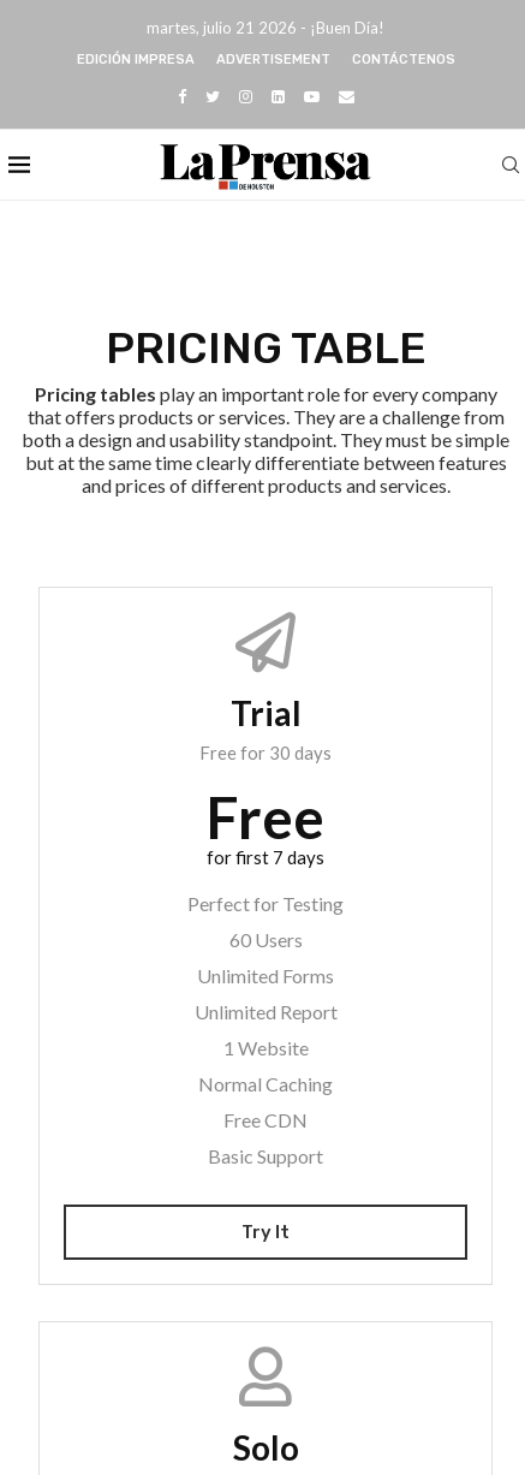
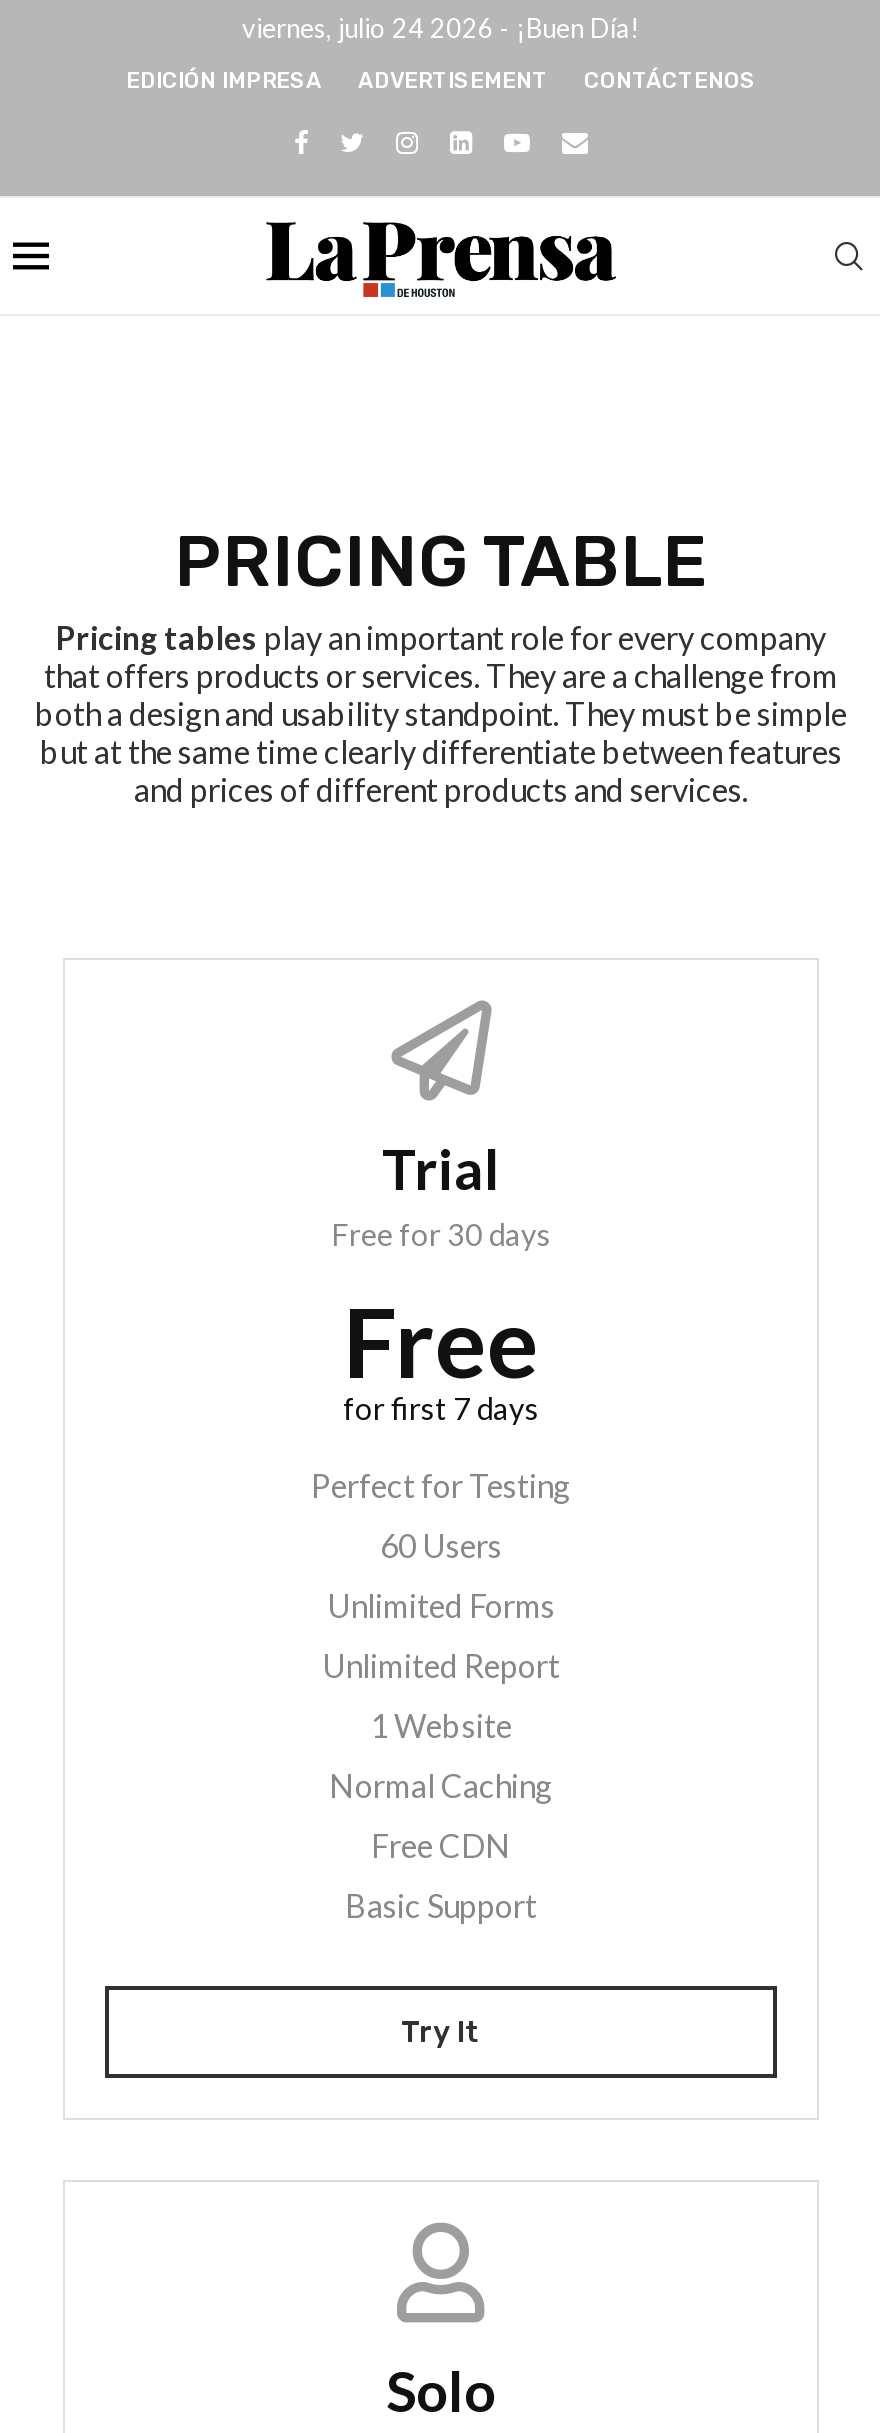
- martes, julio 21 2026 - ¡Buen Día!
+ viernes, julio 24 2026 - ¡Buen Día!
